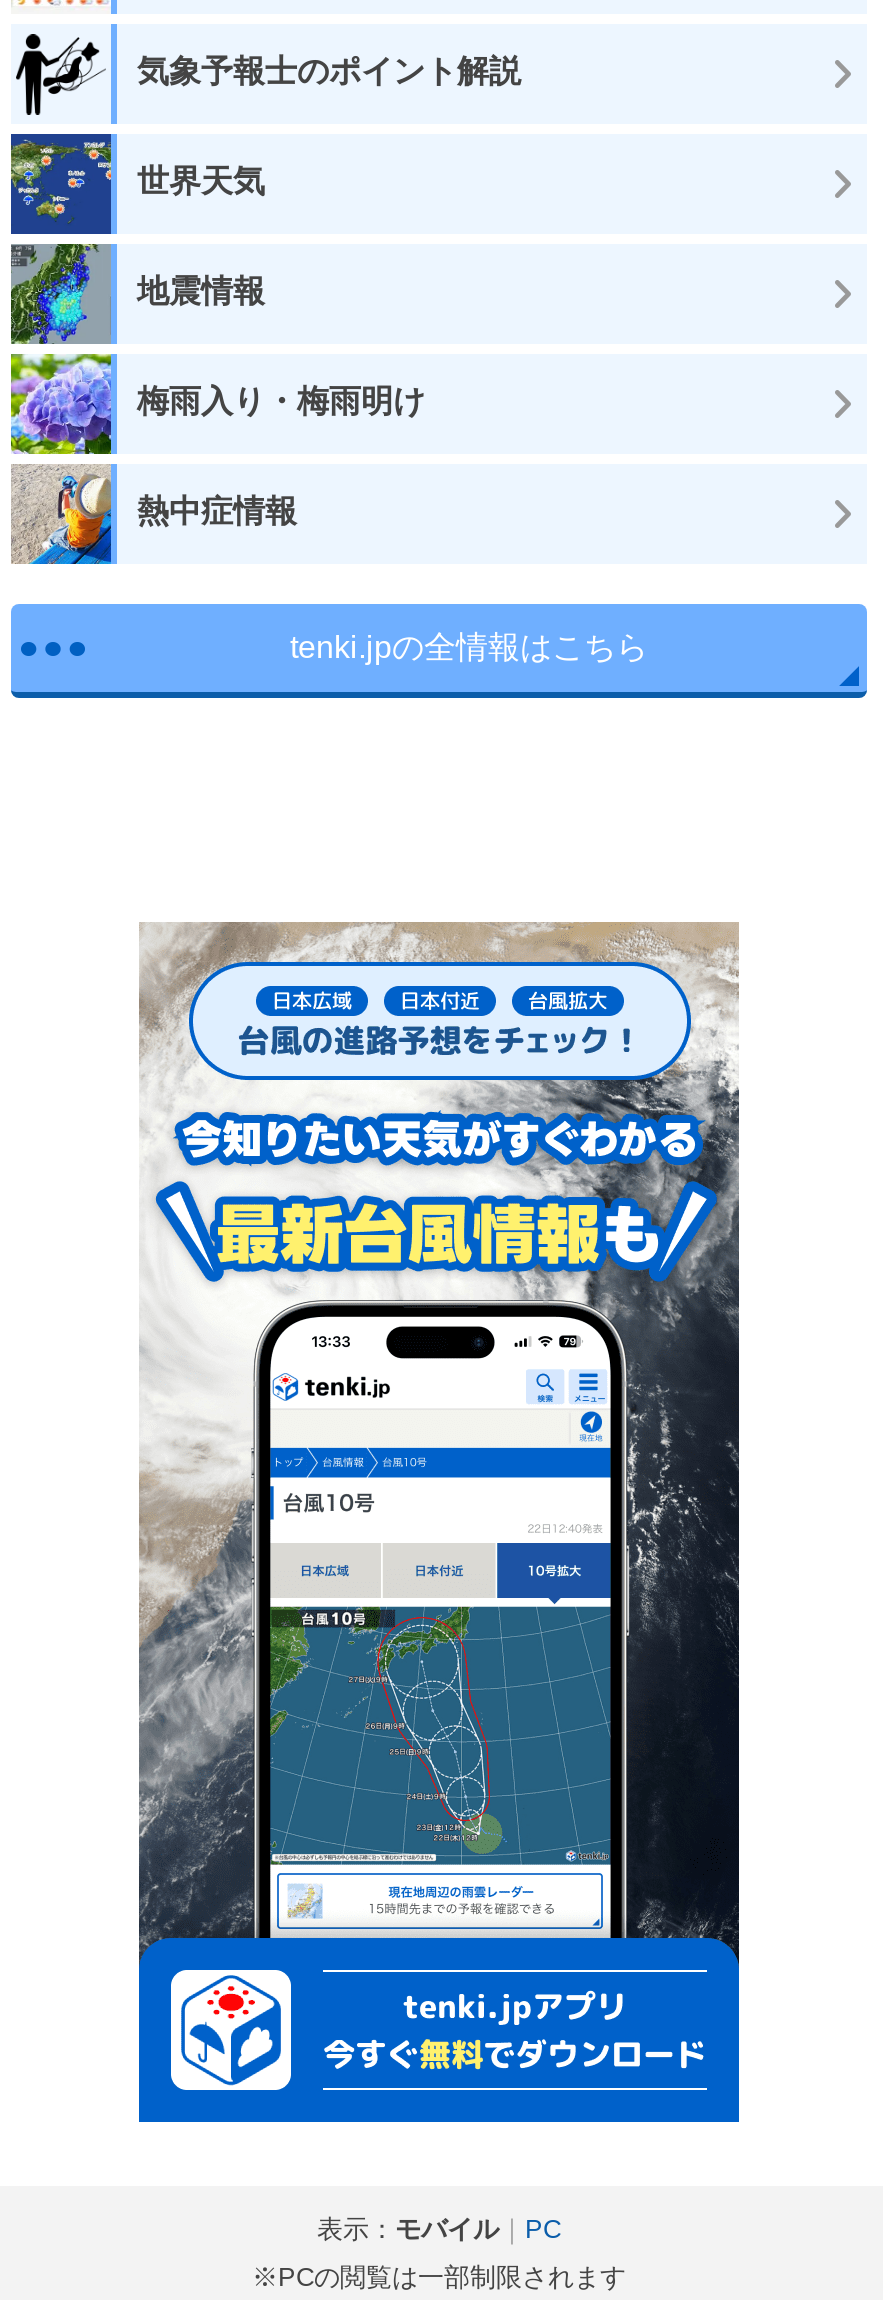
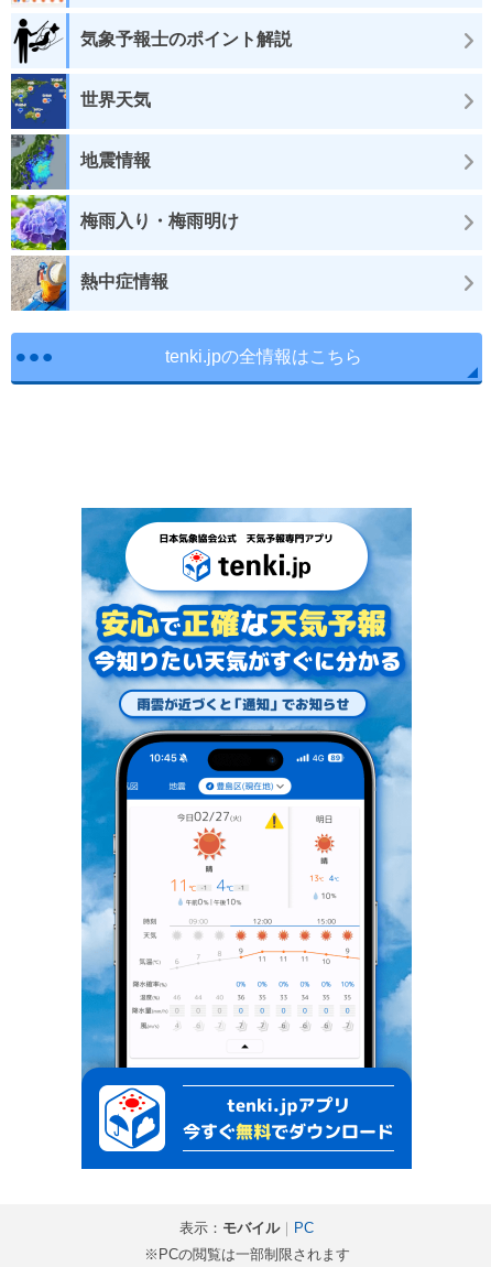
- [image]
+ [image]
